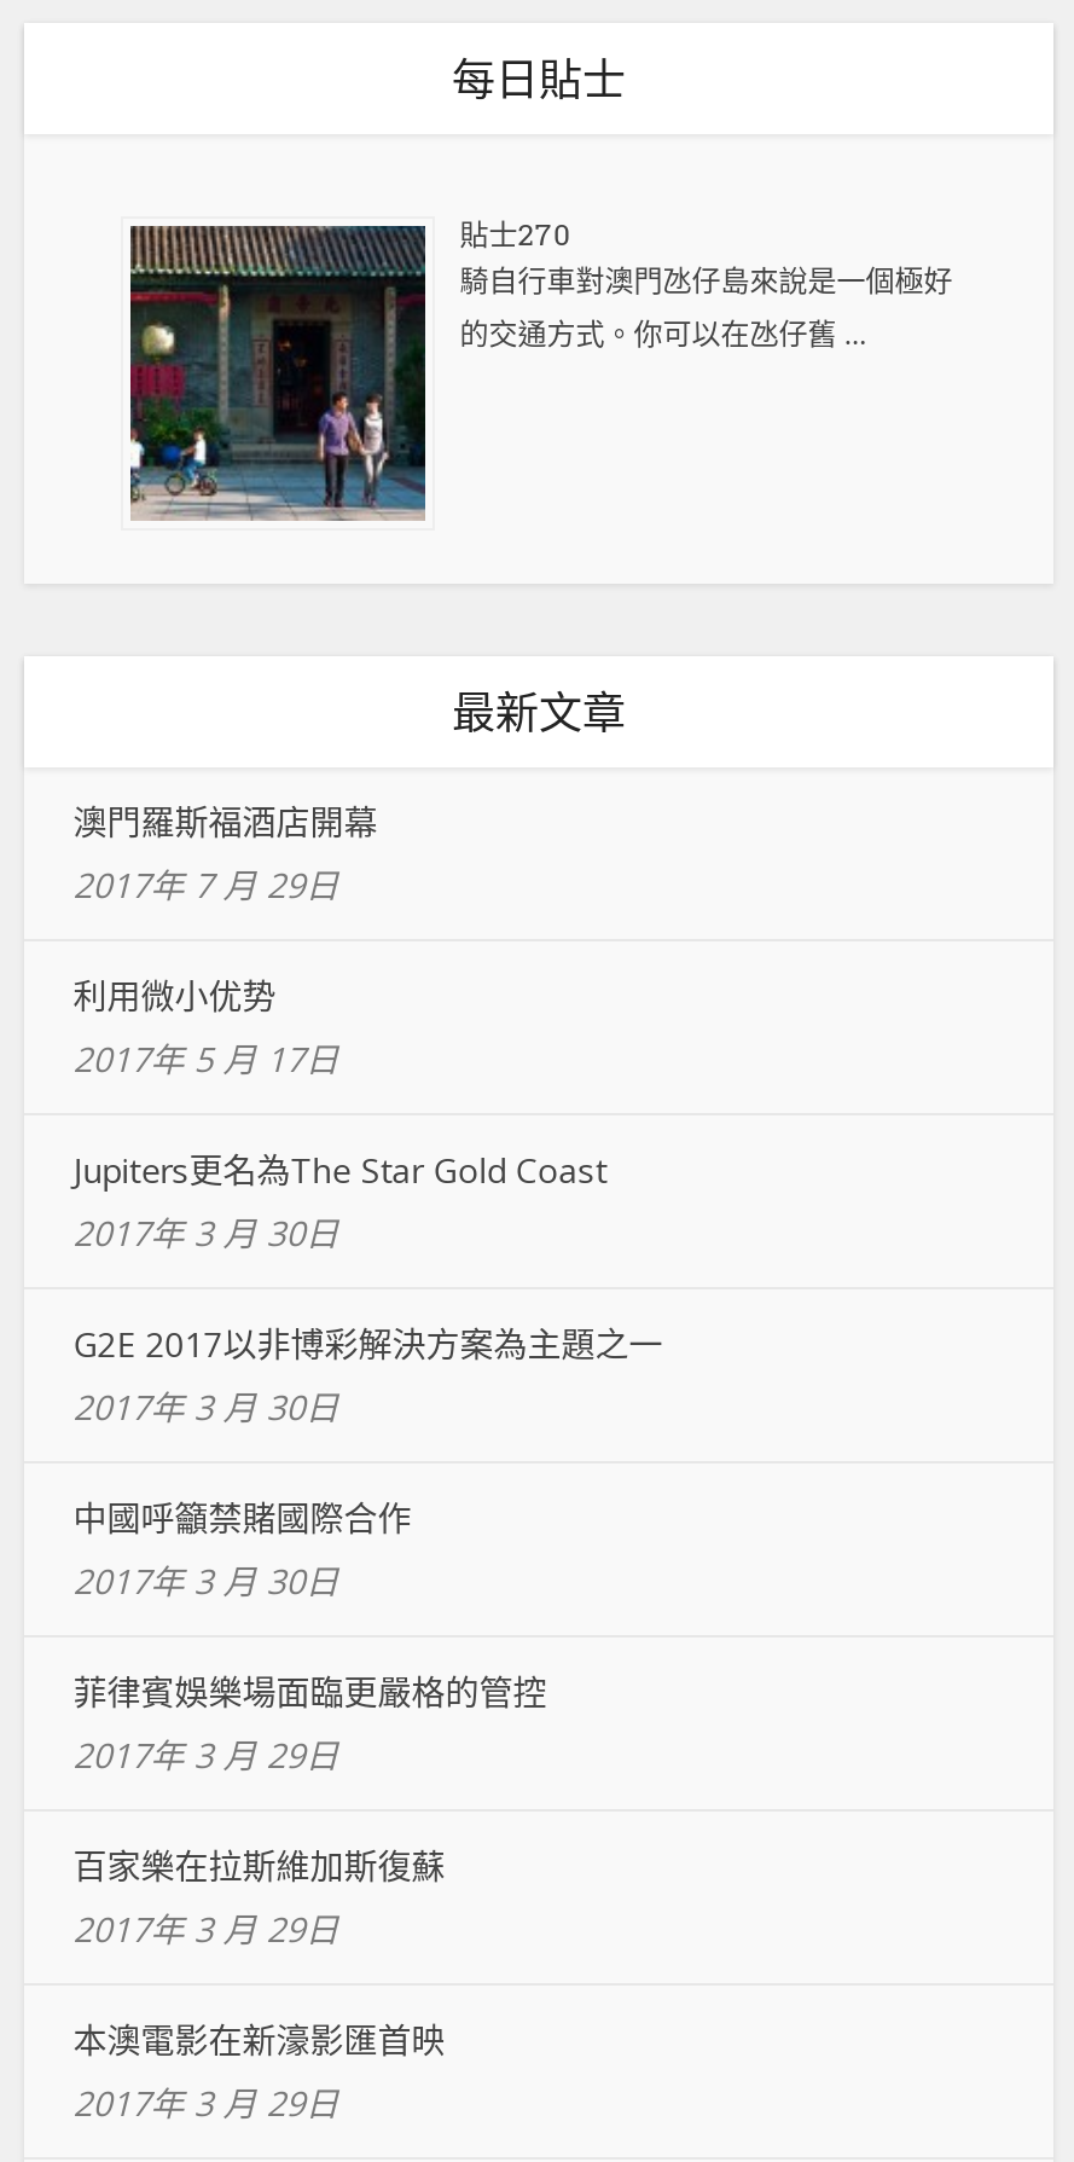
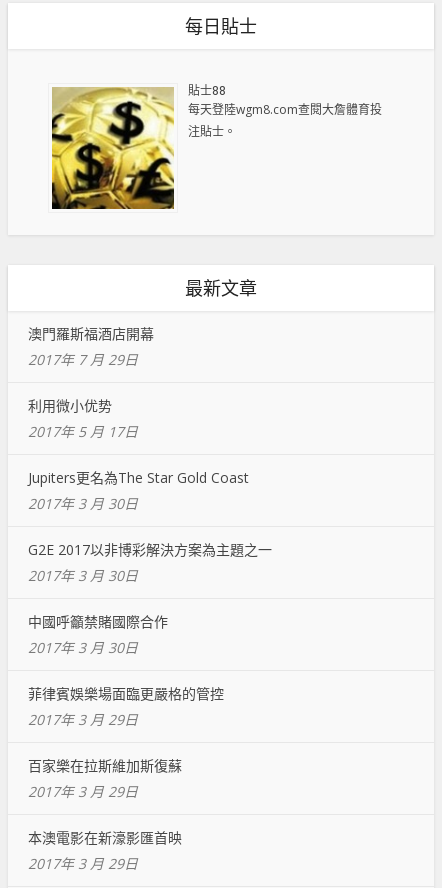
- [image]
- 貼士270
- 騎自行車對澳門氹仔島來說是一個極好
- 的交通方式。你可以在氹仔舊 …
+ [image]
+ 貼士88
+ 每天登陸wgm8.com查閱大詹體育投
+ 注貼士。
